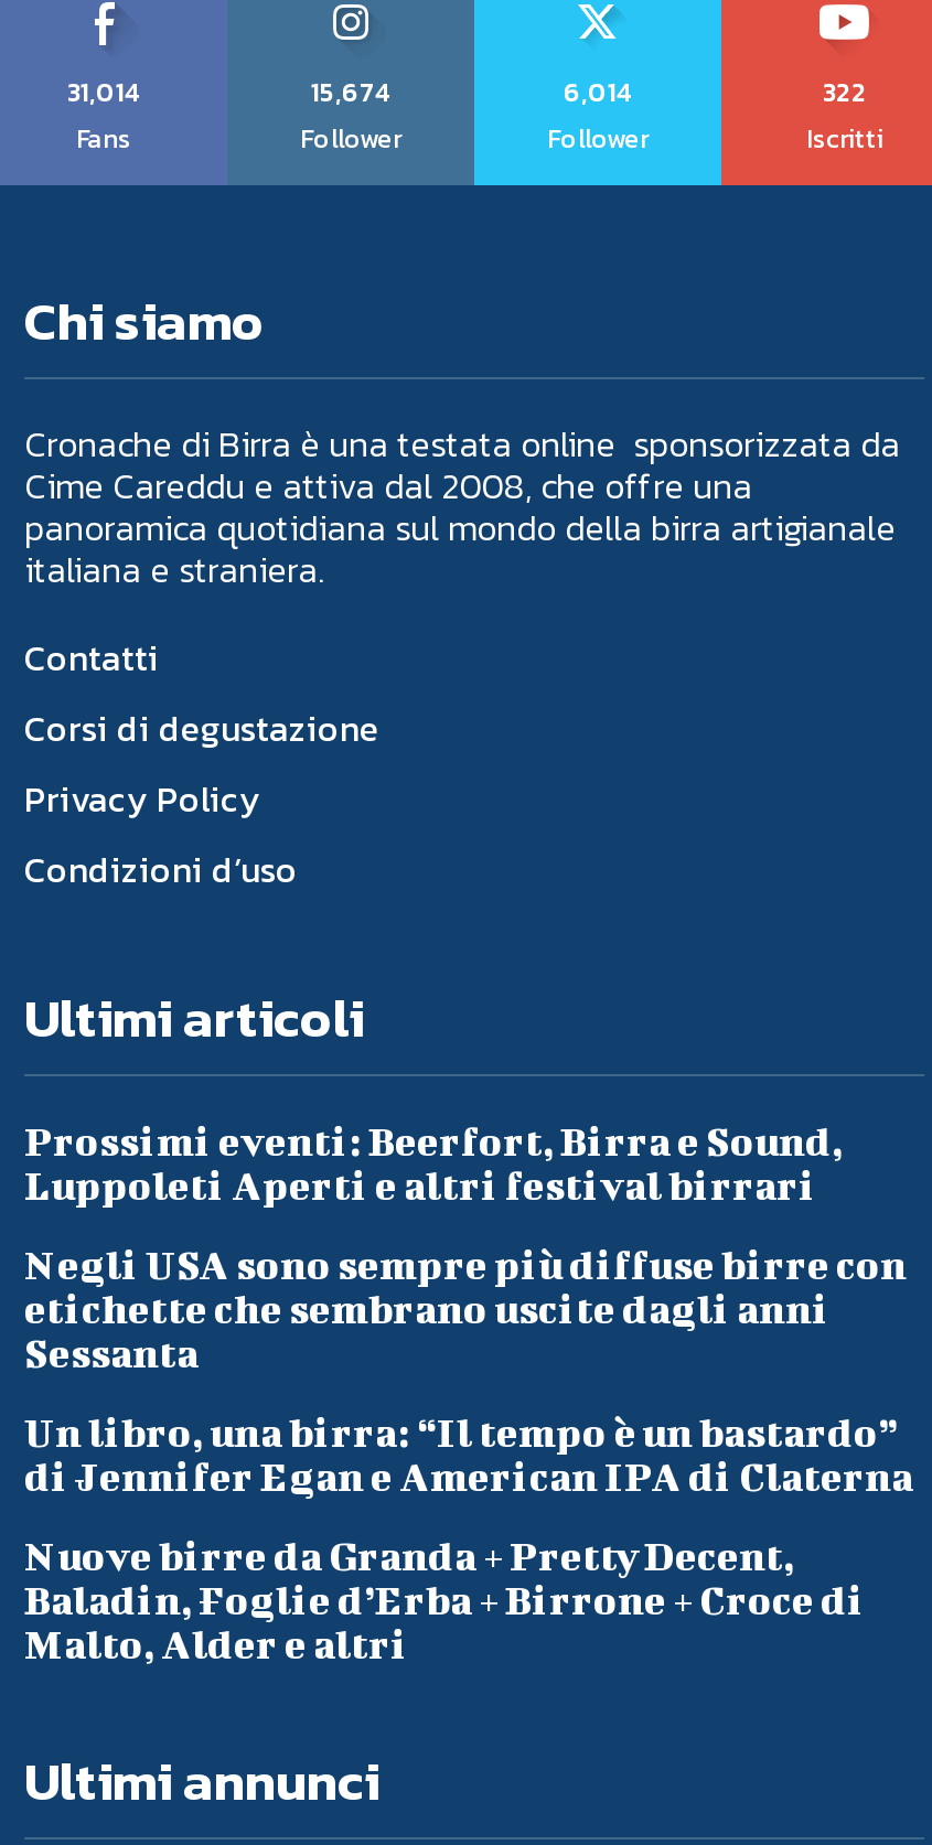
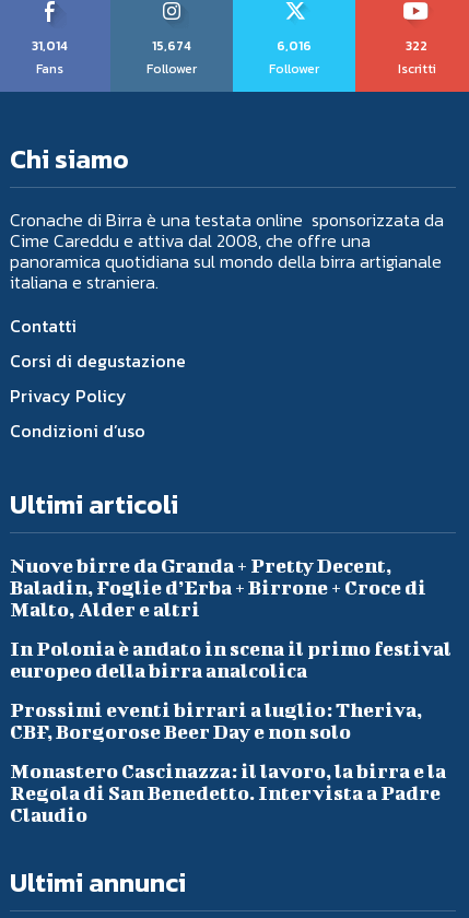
- 6,014
+ 6,016

- Prossimi eventi: Beerfort, Birra e Sound,
- Luppoleti Aperti e altri festival birrari
- Negli USA sono sempre più diffuse birre con
- etichette che sembrano uscite dagli anni
- Sessanta
- Un libro, una birra: “Il tempo è un bastardo”
- di Jennifer Egan e American IPA di Claterna

moved up: Nuove birre da Granda + Pretty Decent, | Baladin, Foglie d’Erba + Birrone + Croce di | Malto, Alder e altri

+ In Polonia è andato in scena il primo festival
+ europeo della birra analcolica
+ Prossimi eventi birrari a luglio: Theriva,
+ CBF, Borgorose Beer Day e non solo
+ Monastero Cascinazza: il lavoro, la birra e la
+ Regola di San Benedetto. Intervista a Padre
+ Claudio
